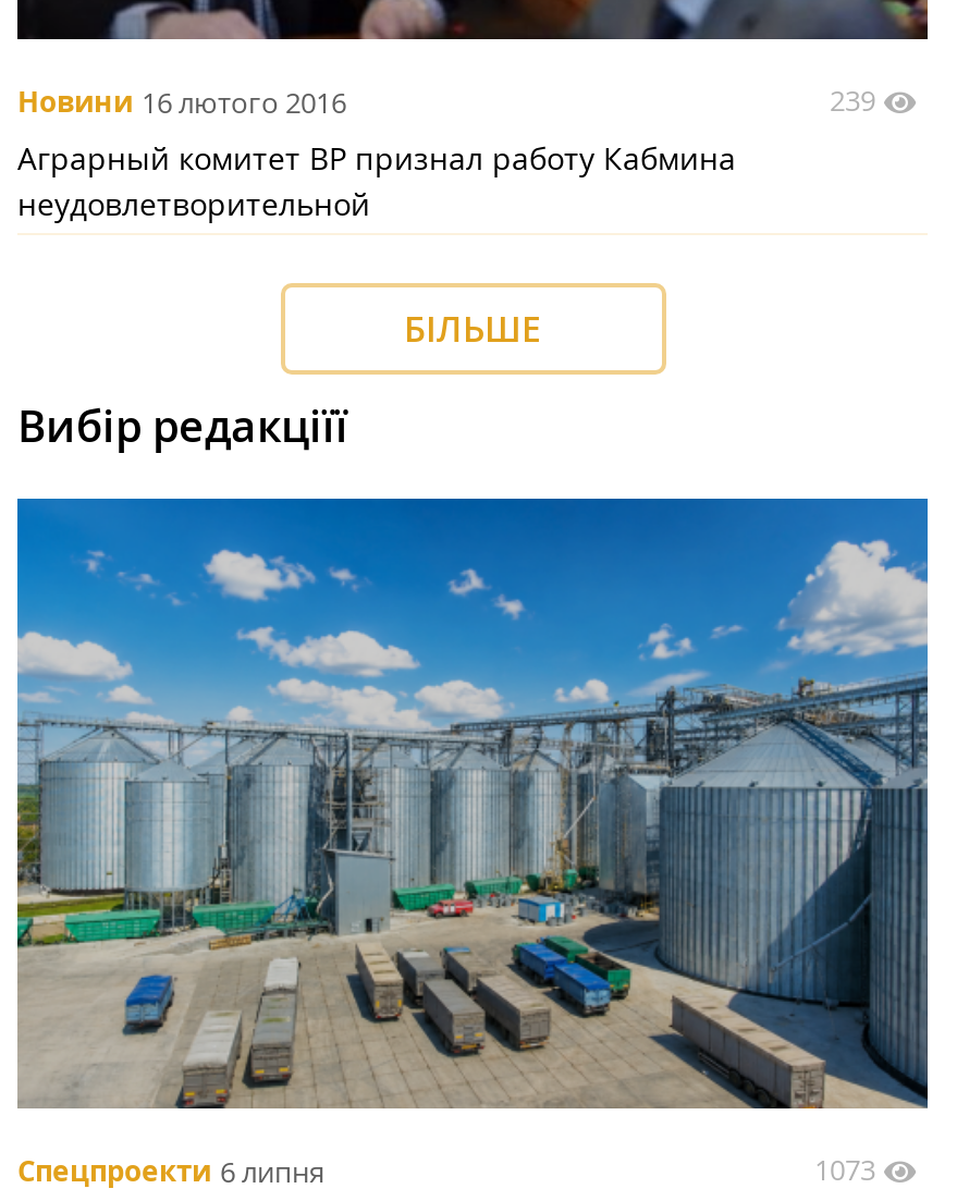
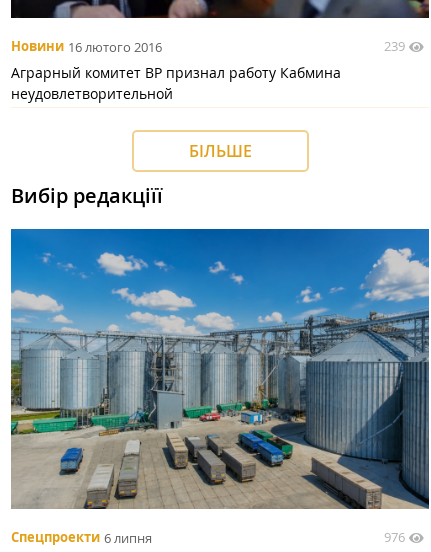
- 1073
+ 976
